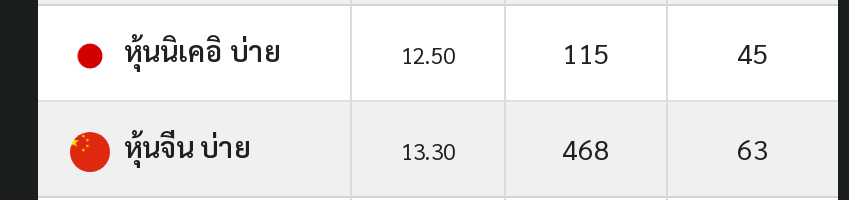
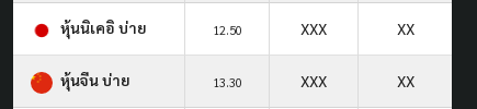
- 115
- 45
+ XXX
+ XX

- 468
- 63
+ XXX
+ XX
